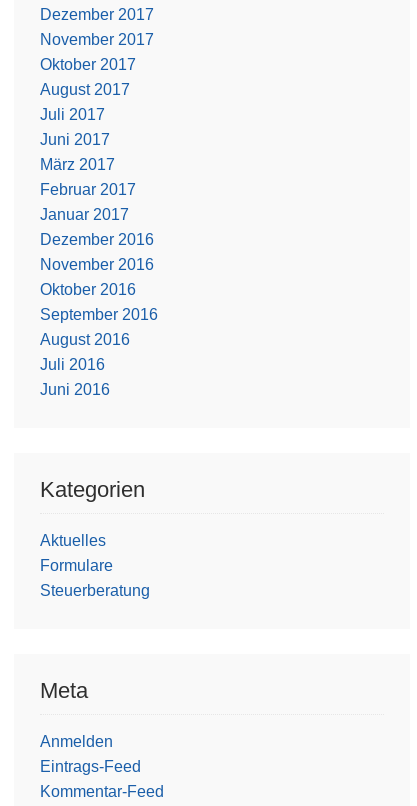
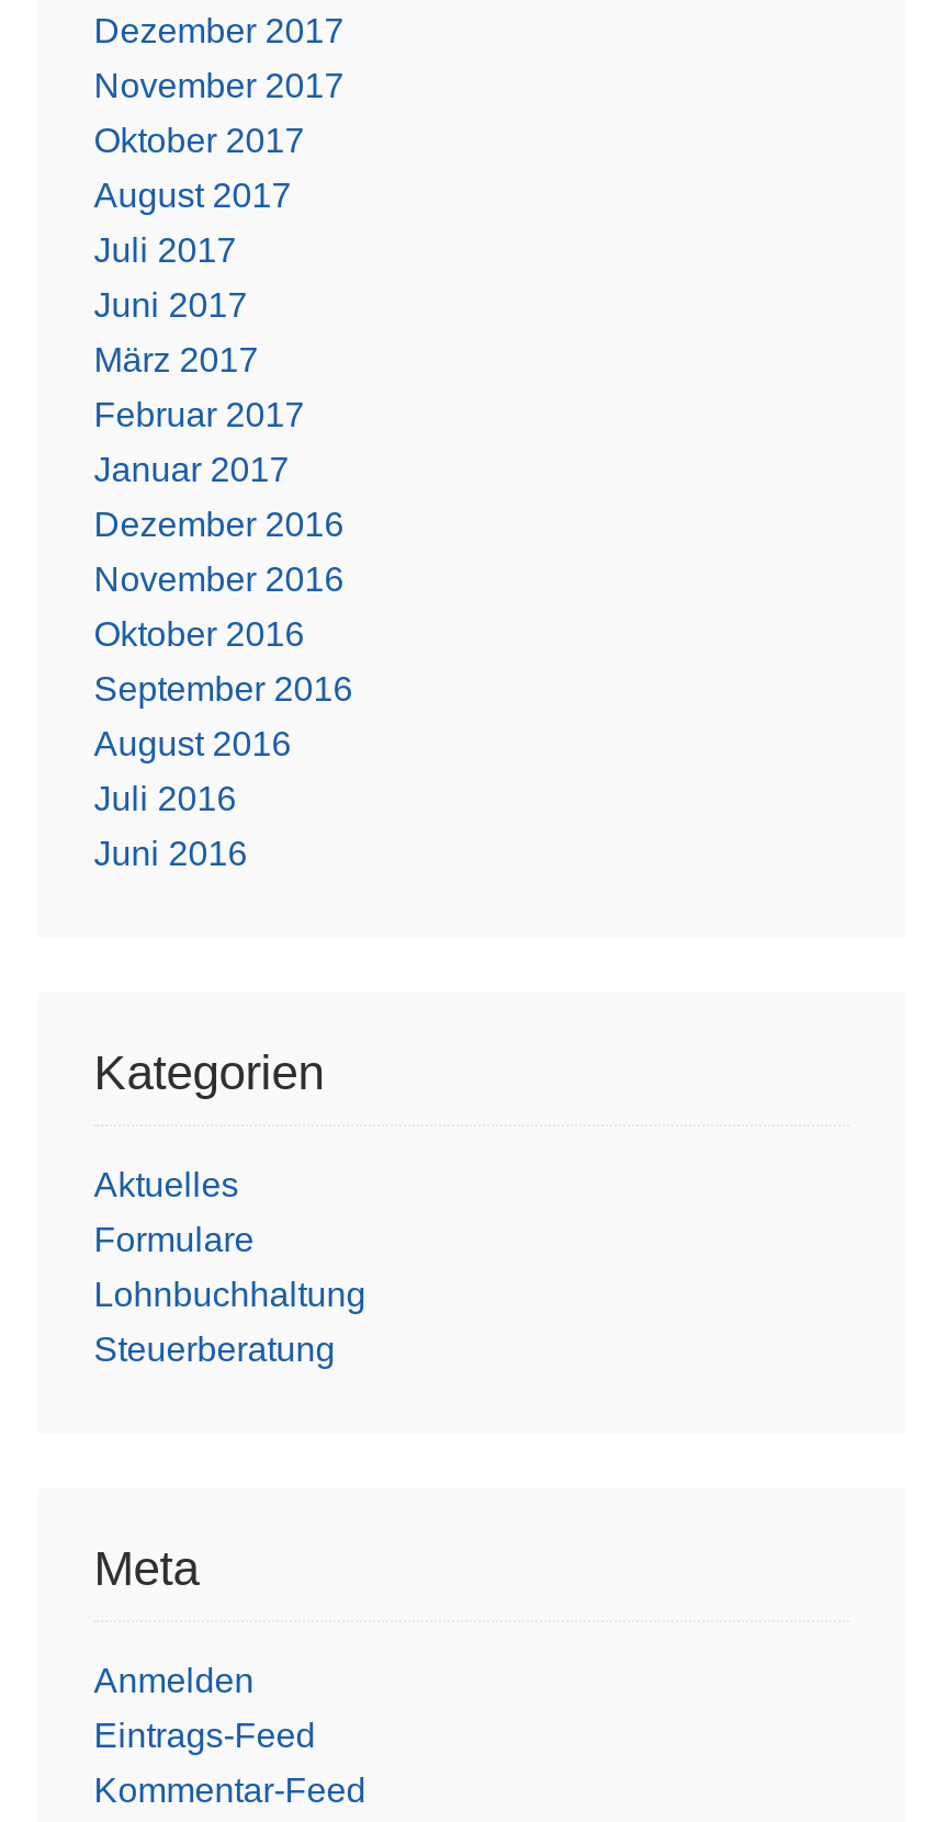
+ Lohnbuchhaltung
